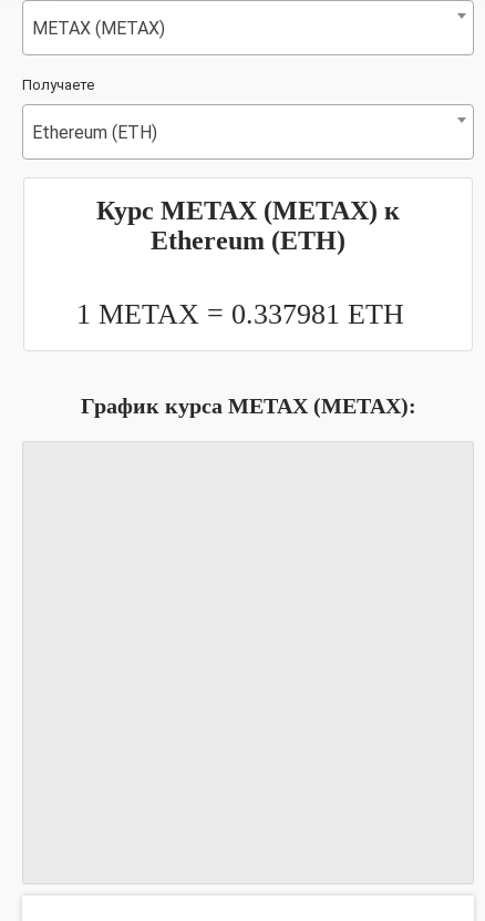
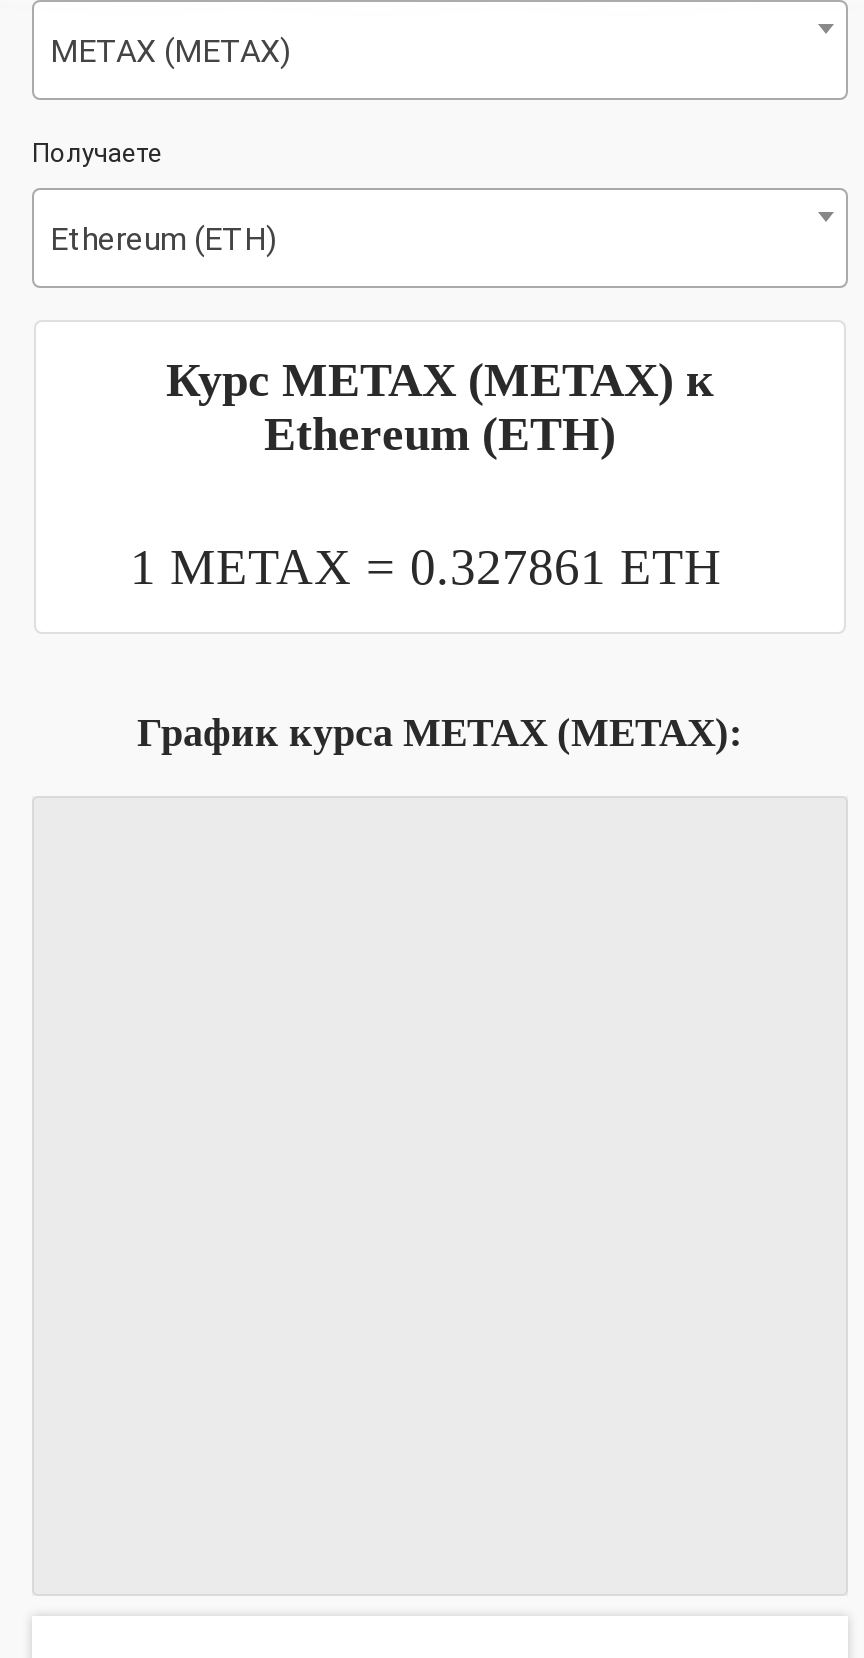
- 1 METAX = 0.337981 ETH
+ 1 METAX = 0.327861 ETH
